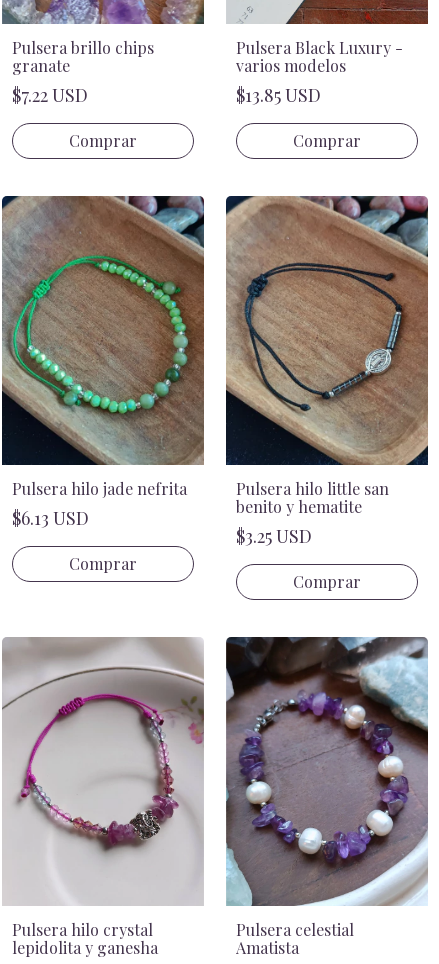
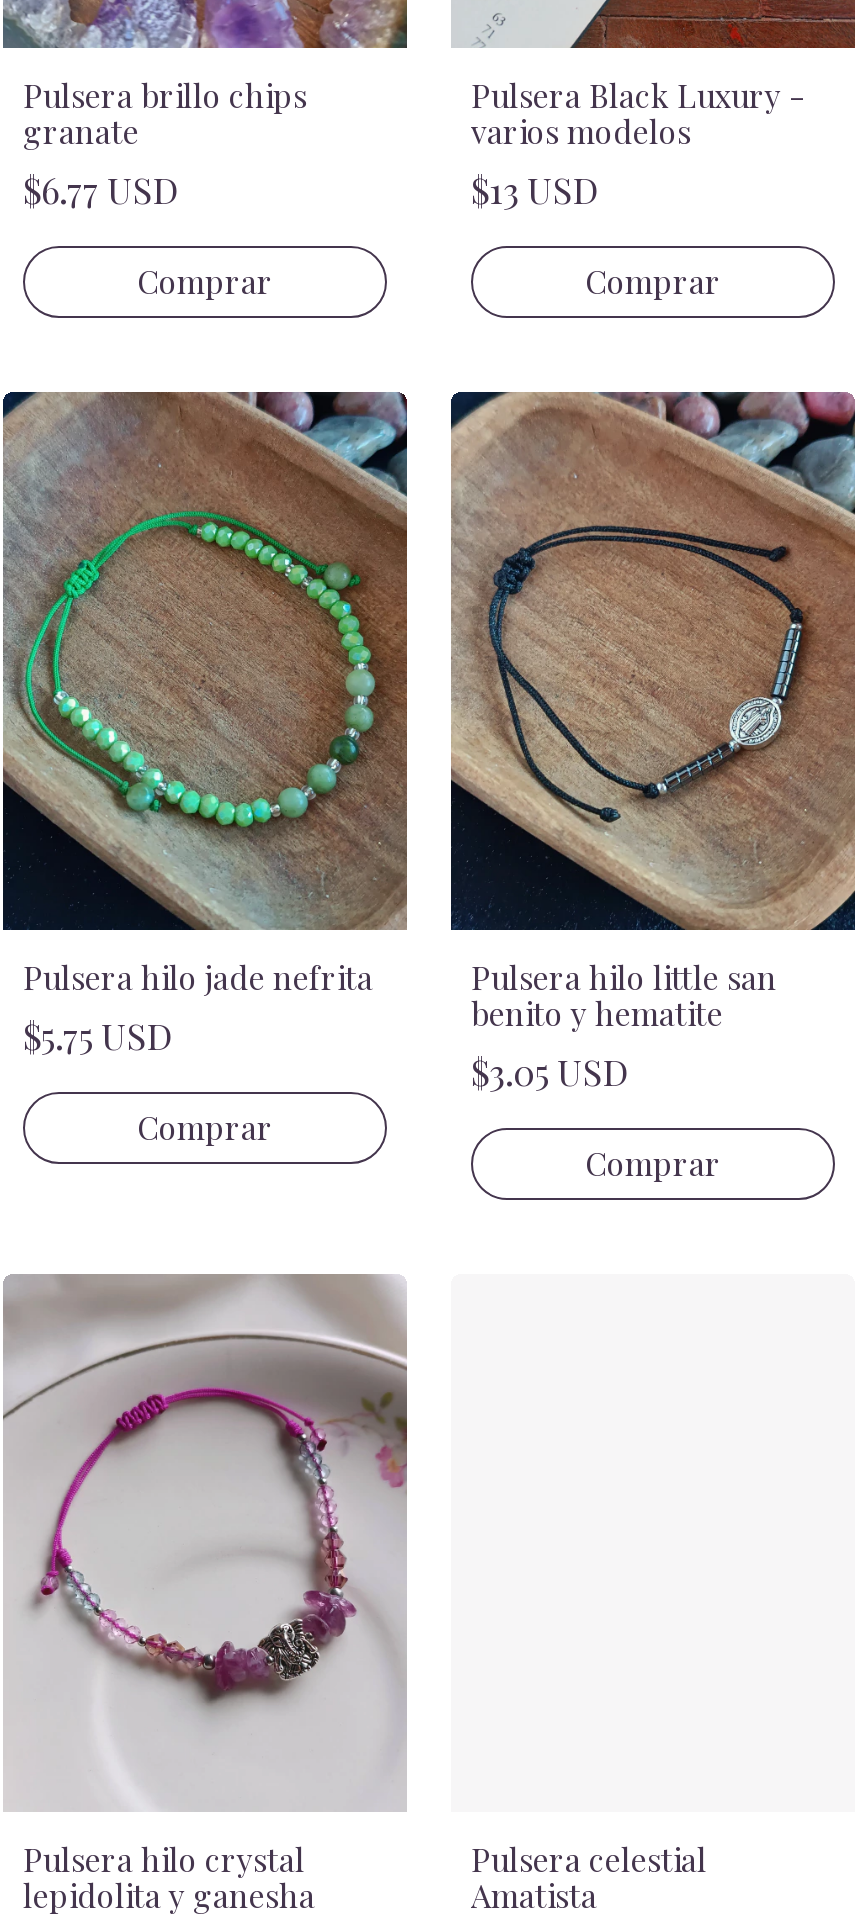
- $7.22 USD
+ $6.77 USD

- $13.85 USD
+ $13 USD

- $6.13 USD
+ $5.75 USD

- $3.25 USD
+ $3.05 USD

- [image]
